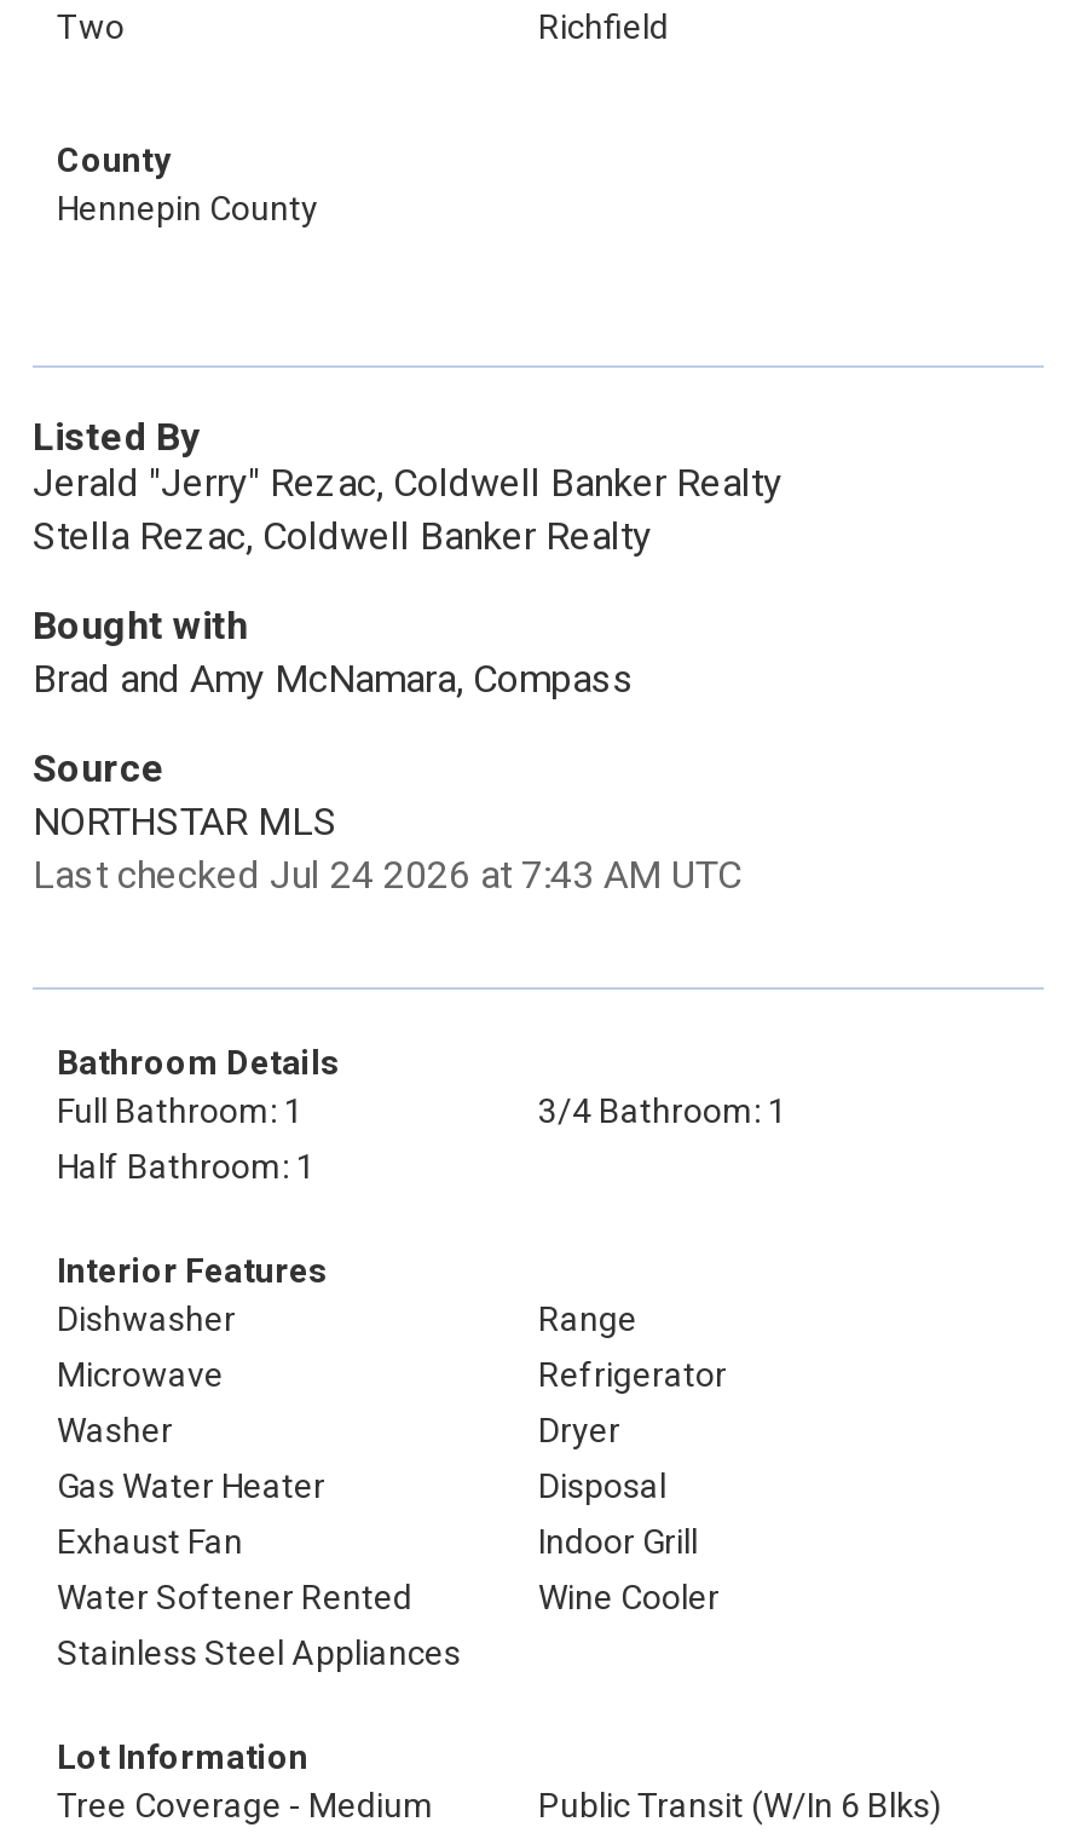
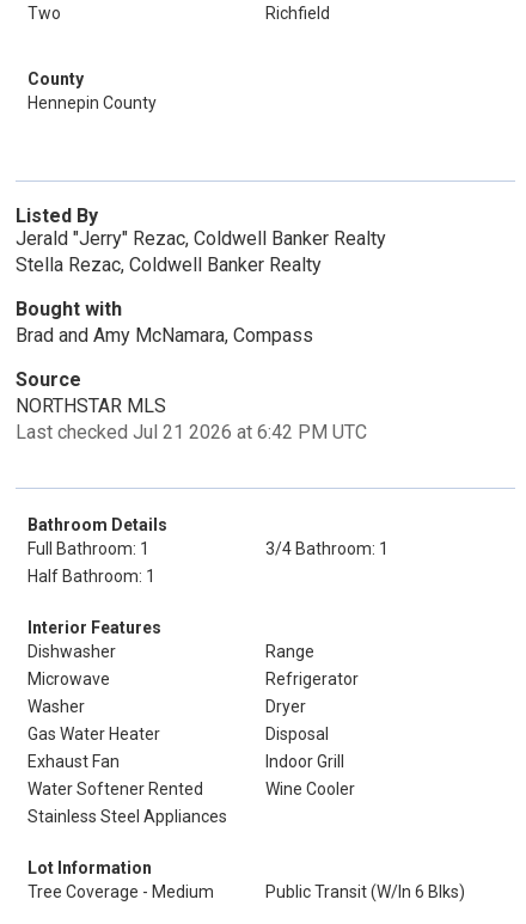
- Last checked Jul 24 2026 at 7:43 AM UTC
+ Last checked Jul 21 2026 at 6:42 PM UTC
